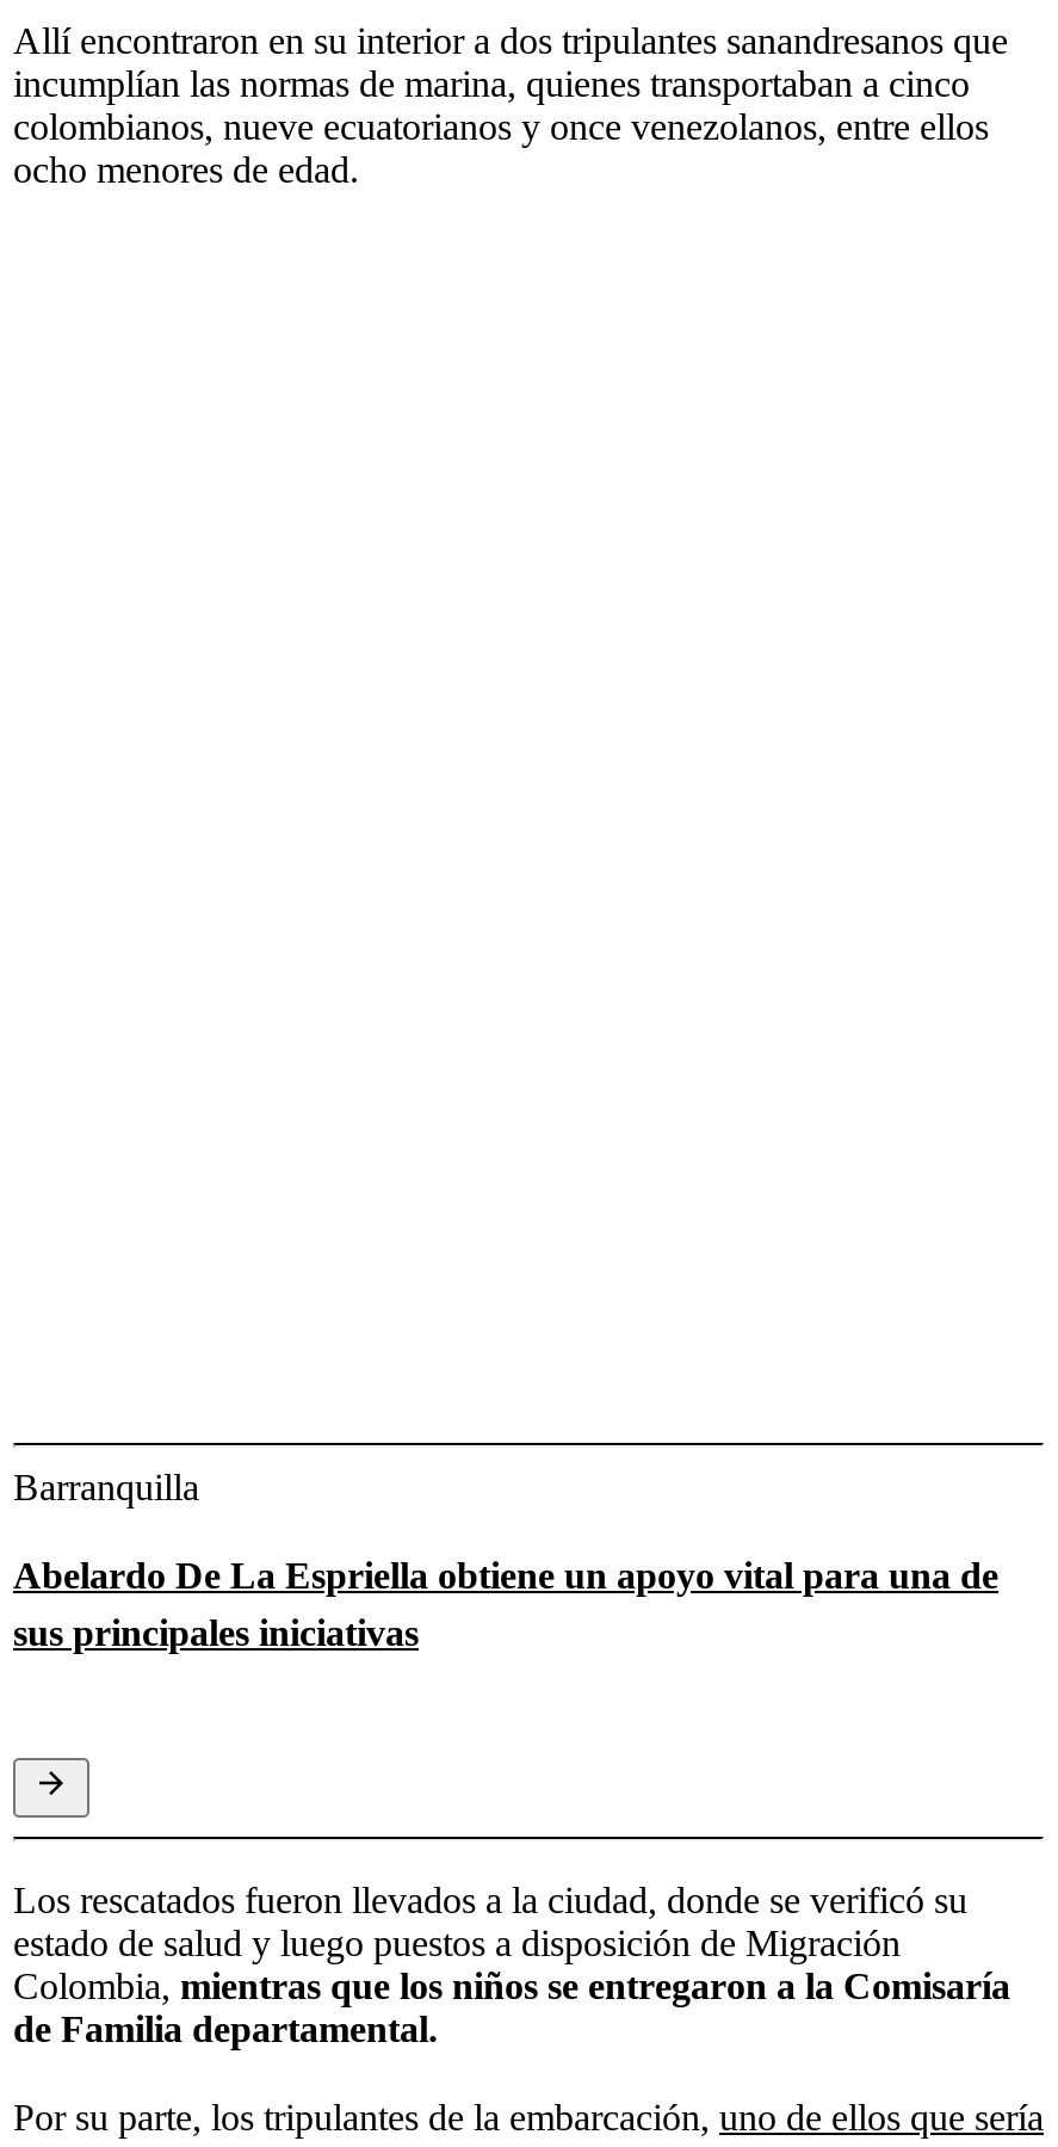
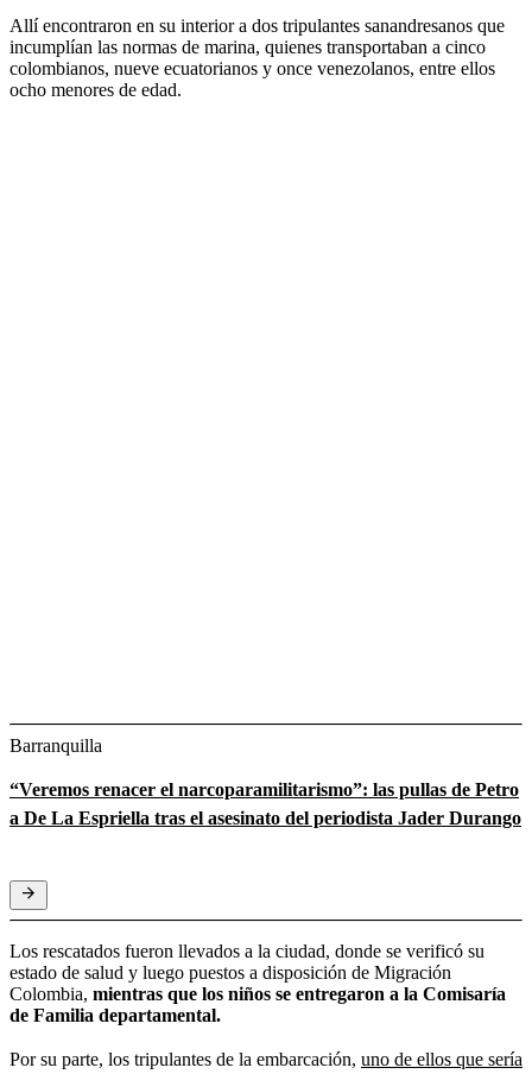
- Abelardo De La Espriella obtiene un apoyo vital para una de
- sus principales iniciativas
+ “Veremos renacer el narcoparamilitarismo”: las pullas de Petro
+ a De La Espriella tras el asesinato del periodista Jader Durango
